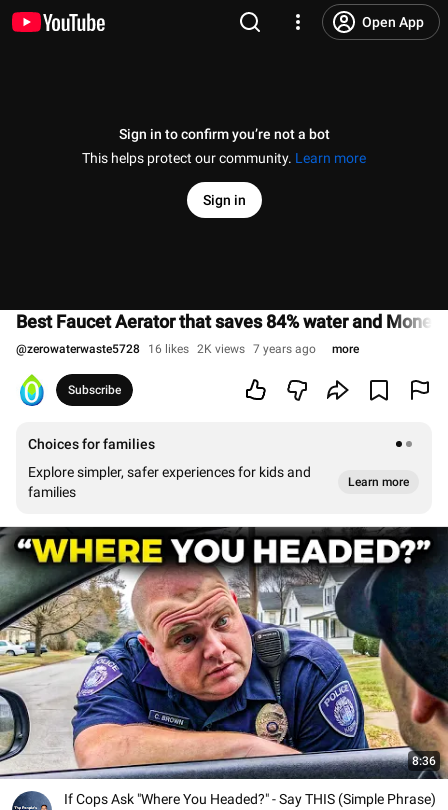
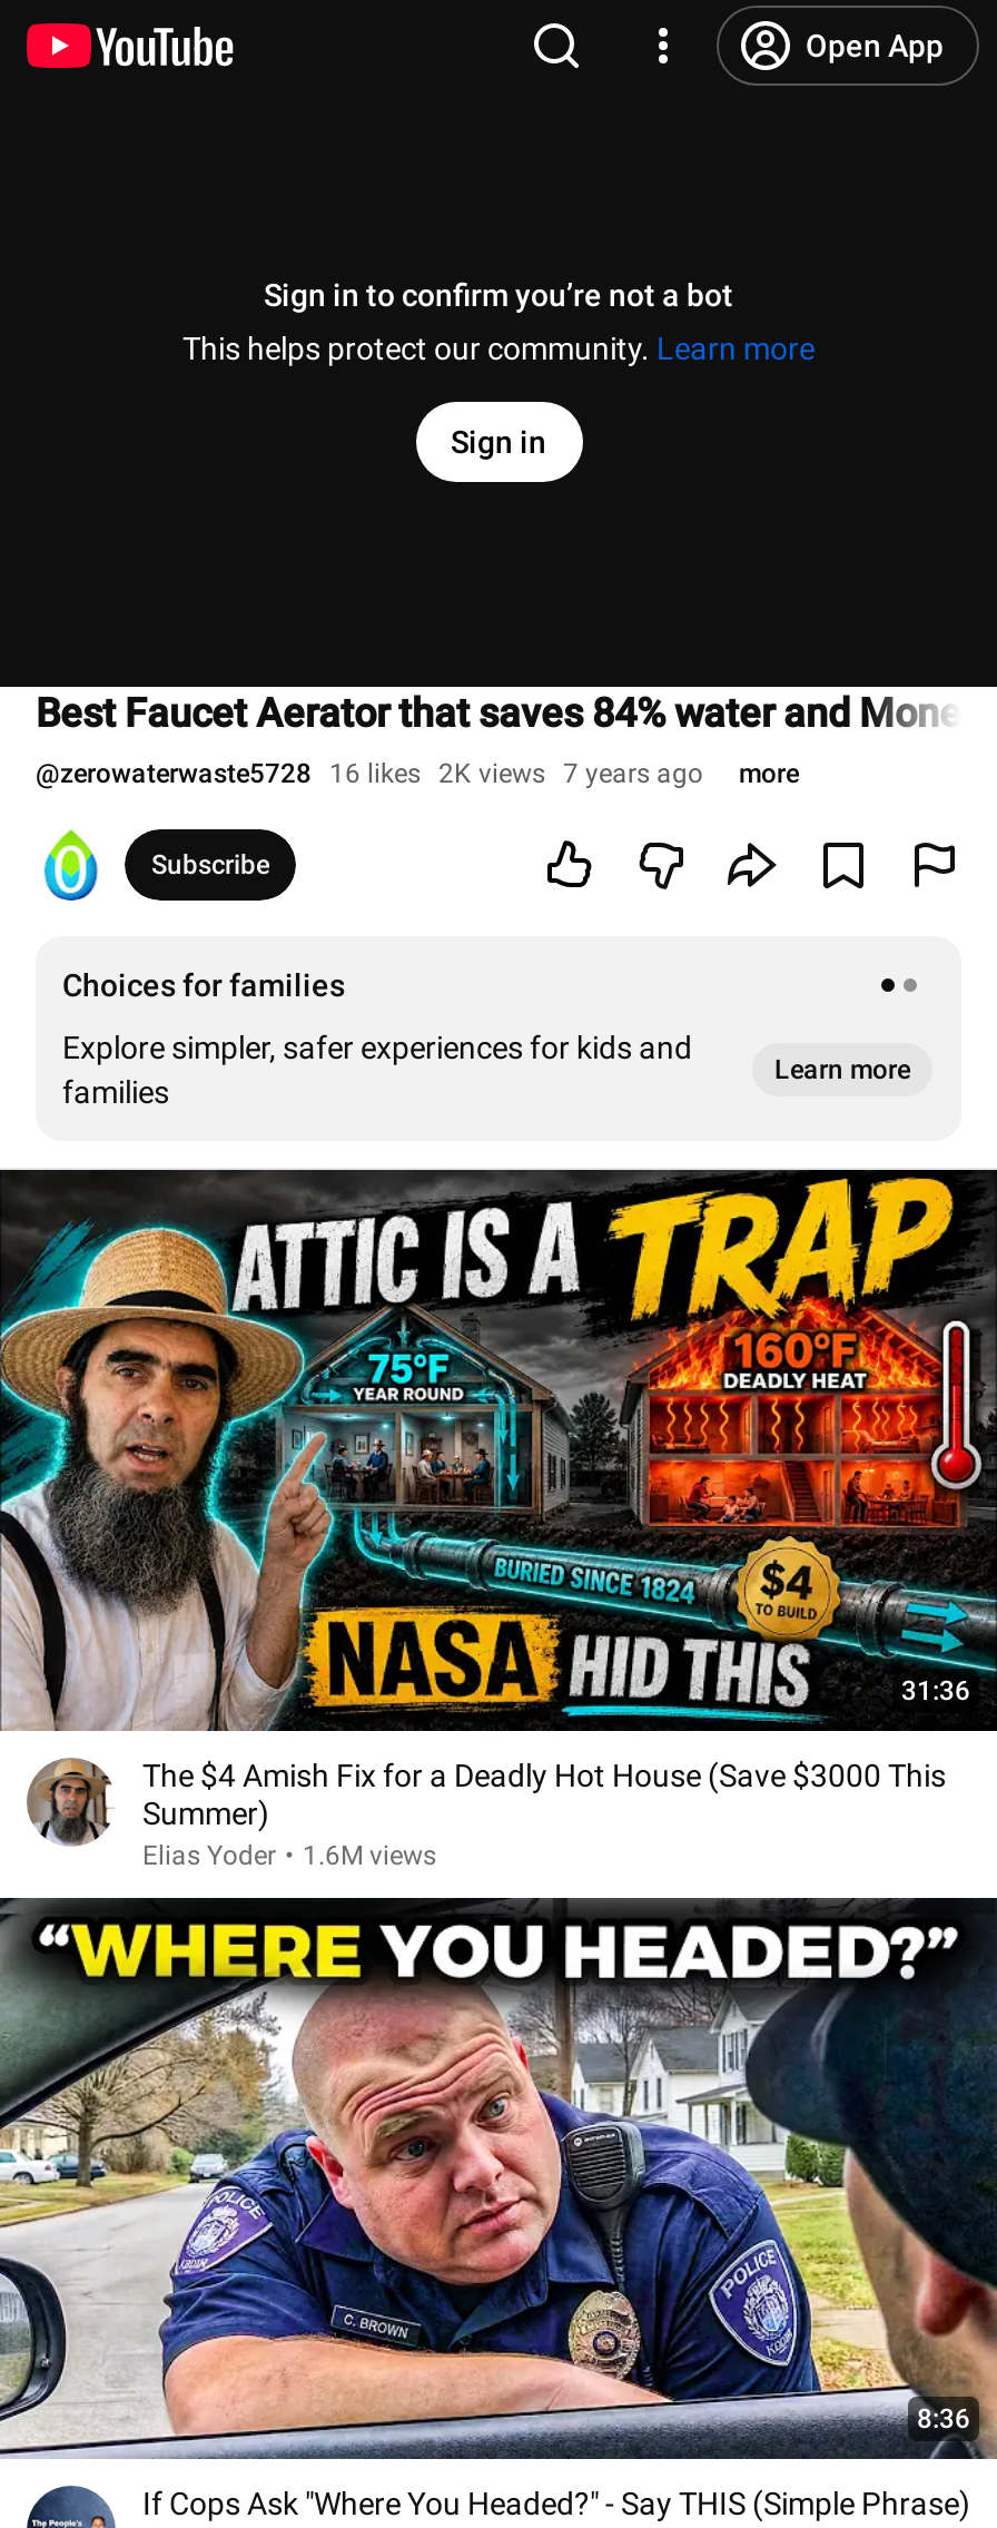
+ [image]
+ 31:36
+ The $4 Amish Fix for a Deadly Hot House (Save $3000 This
+ Summer)
+ Elias Yoder • 1.6M views

+ [image]
